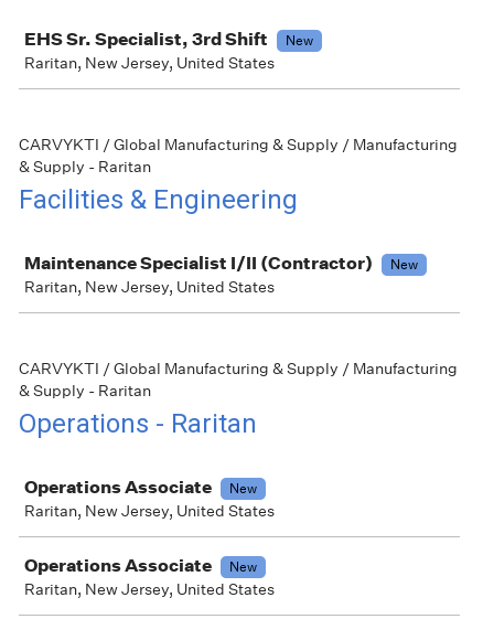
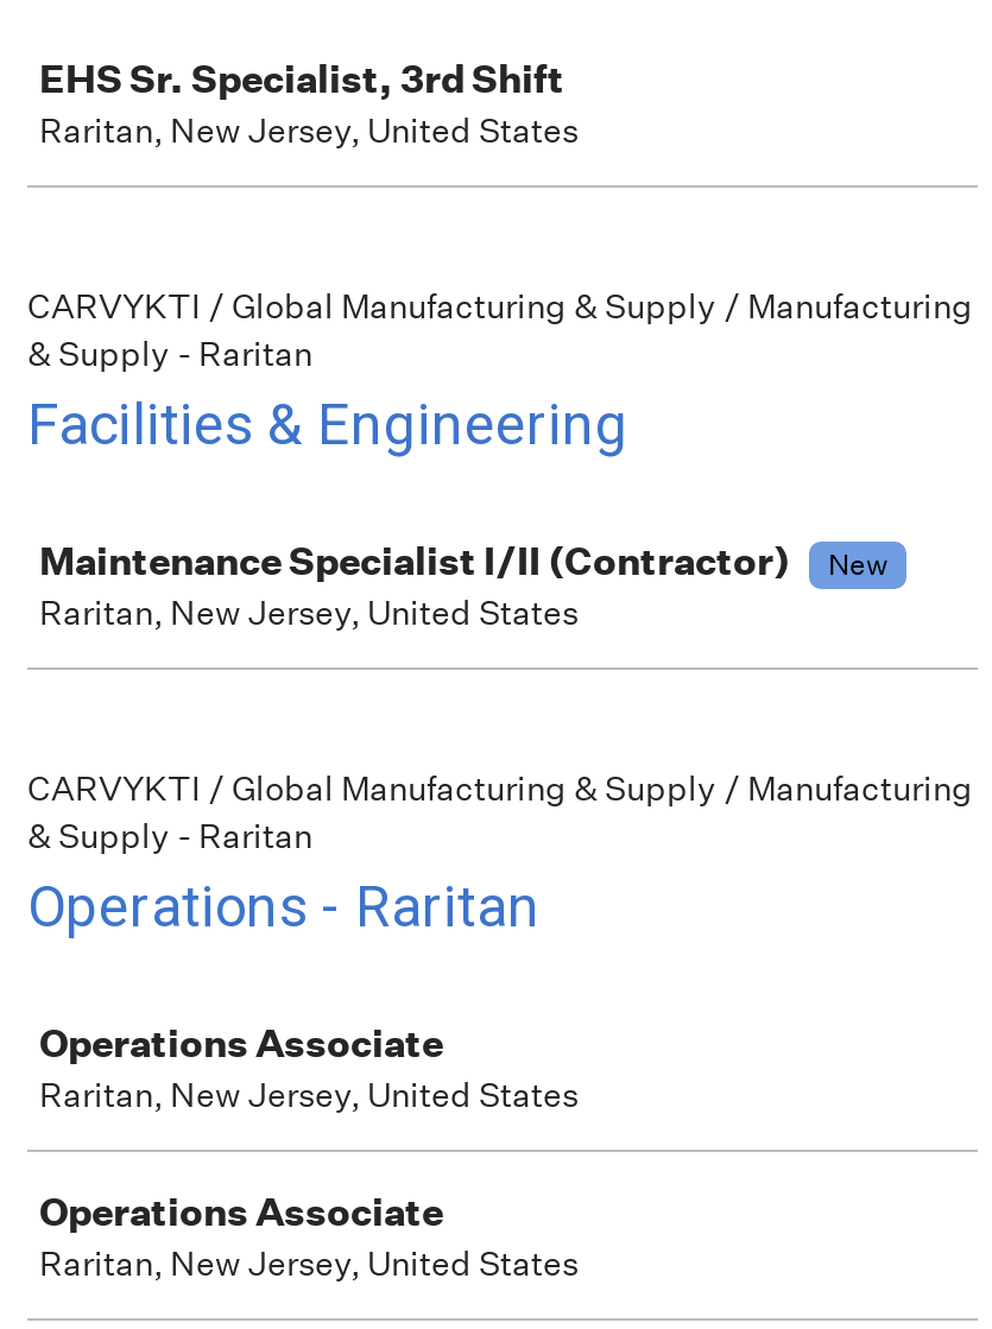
- New

- New

- New
